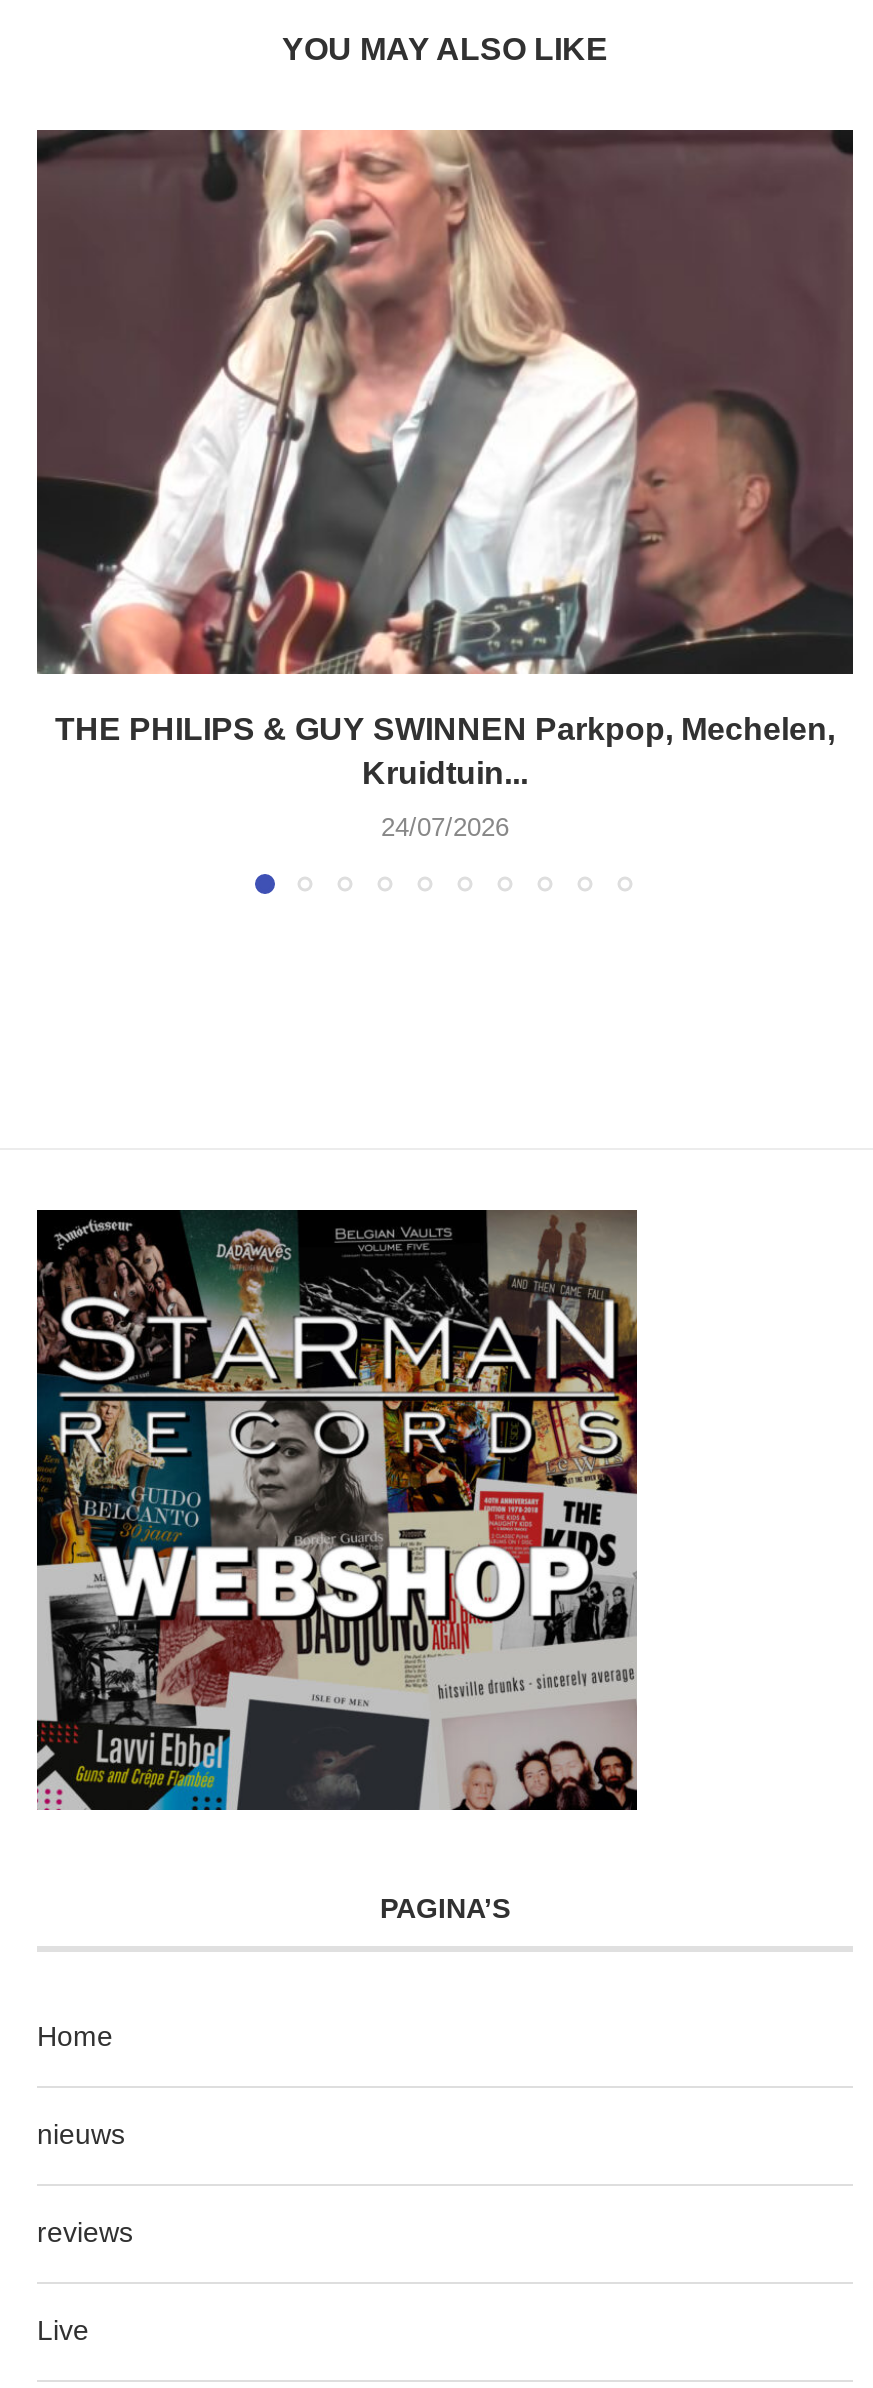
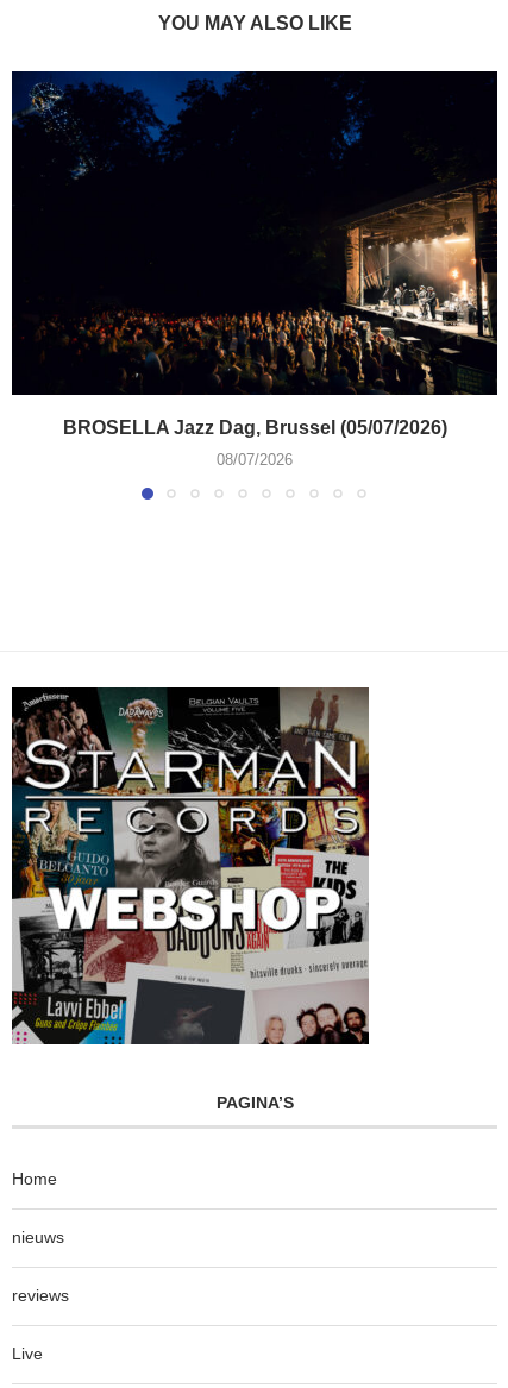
- [image]
- THE PHILIPS & GUY SWINNEN Parkpop, Mechelen,
- Kruidtuin...
+ [image]
+ BROSELLA Jazz Dag, Brussel (05/07/2026)

- 24/07/2026
+ 08/07/2026
